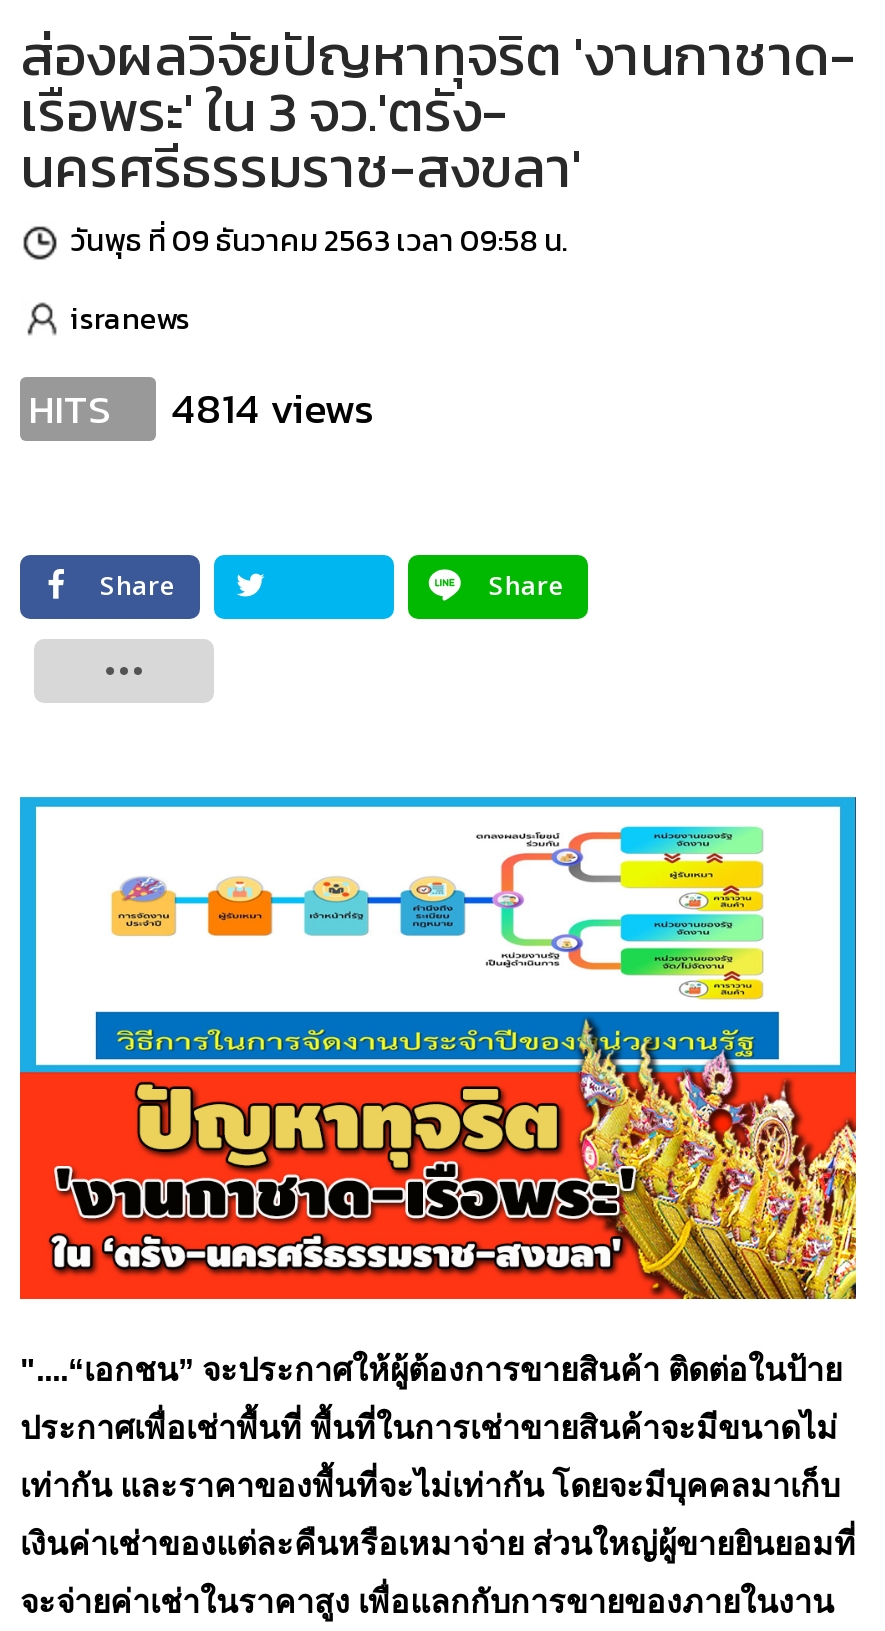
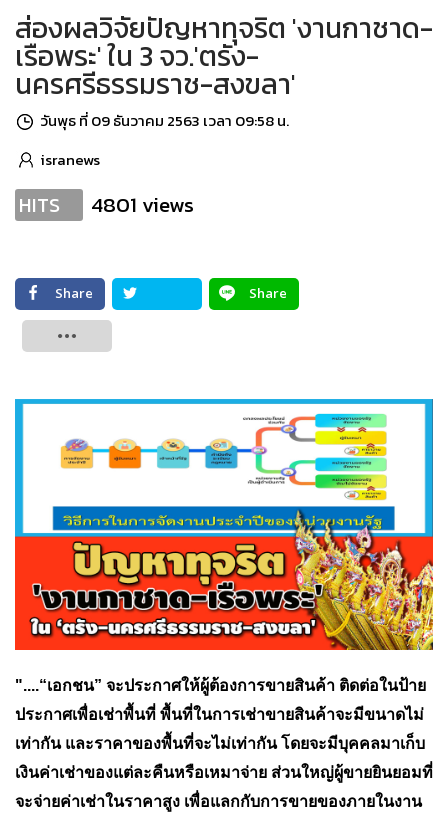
- HITS 4814 views
+ HITS 4801 views
